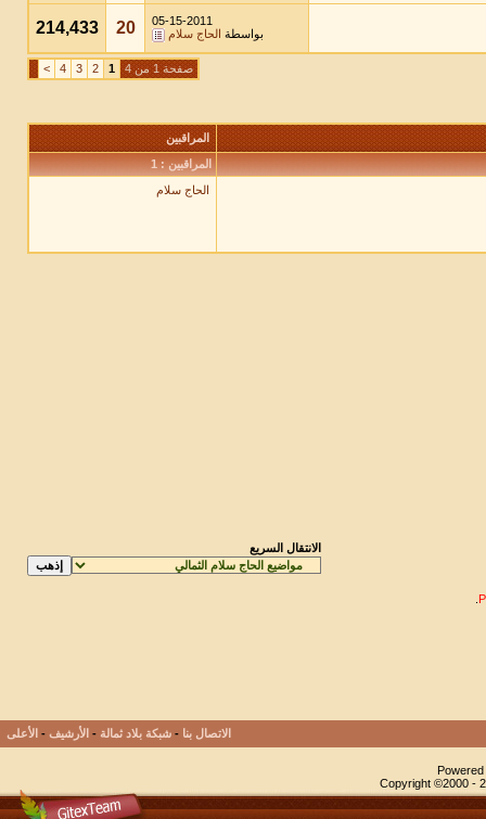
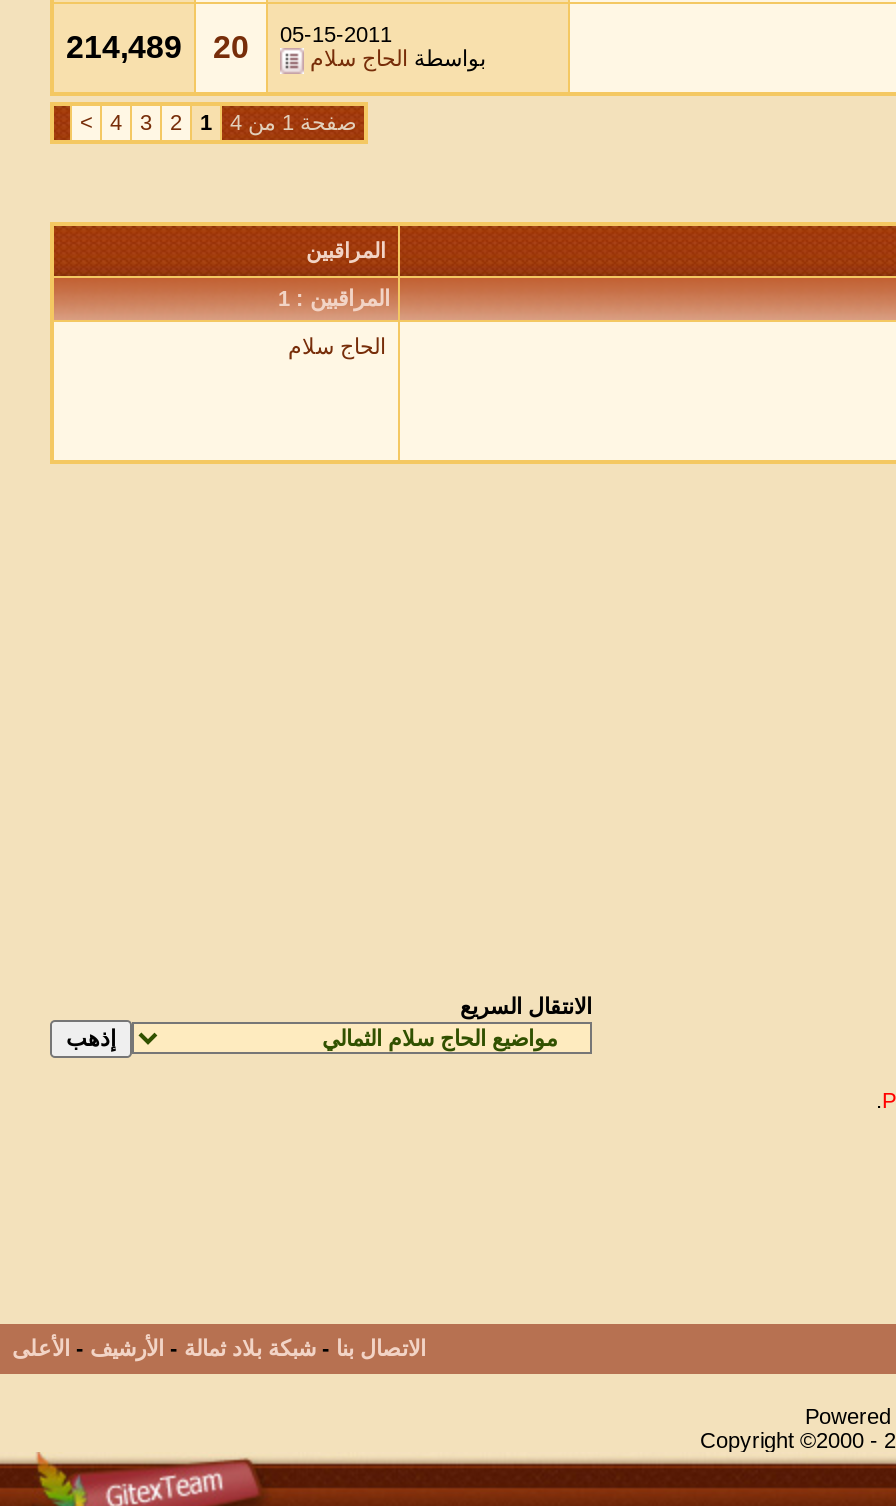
- 214,433 20 05-15-2011
+ 214,489 20 05-15-2011
